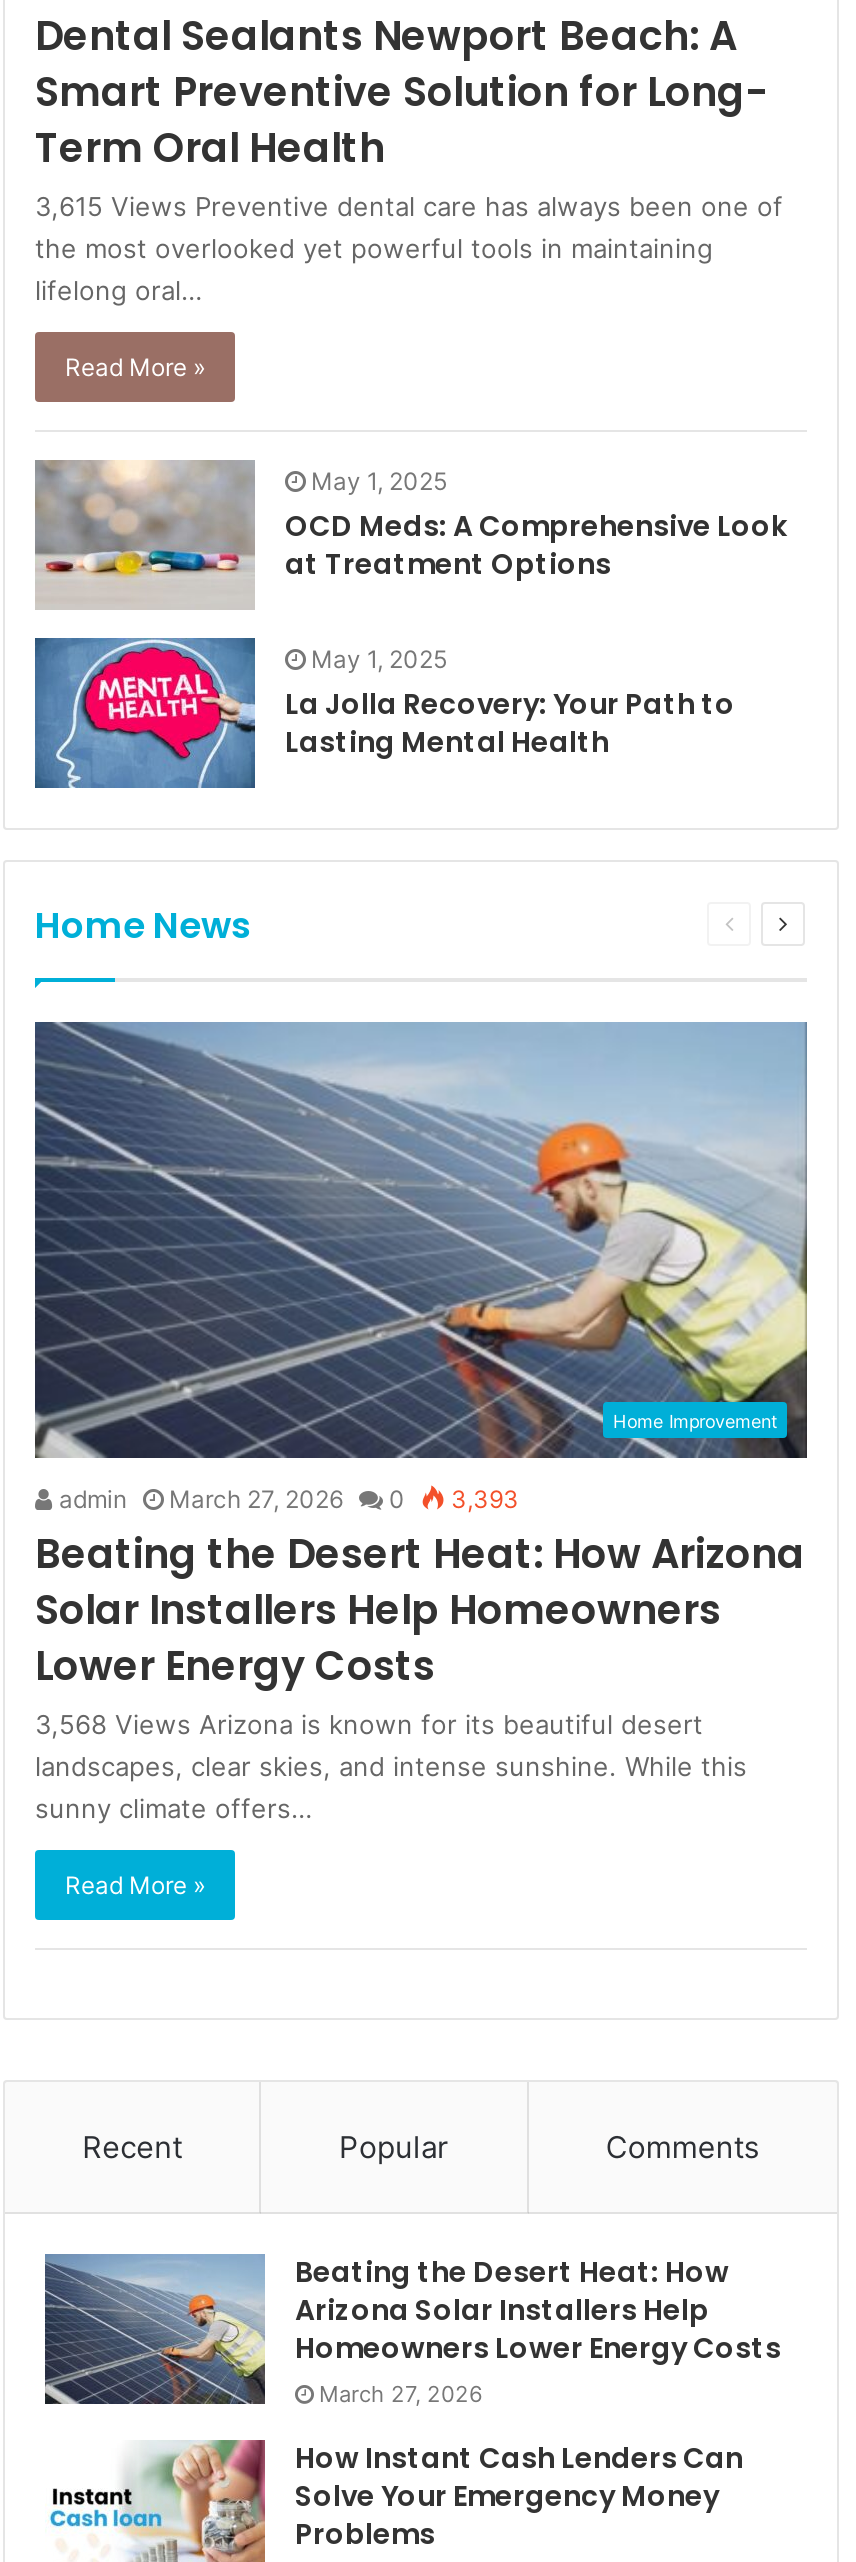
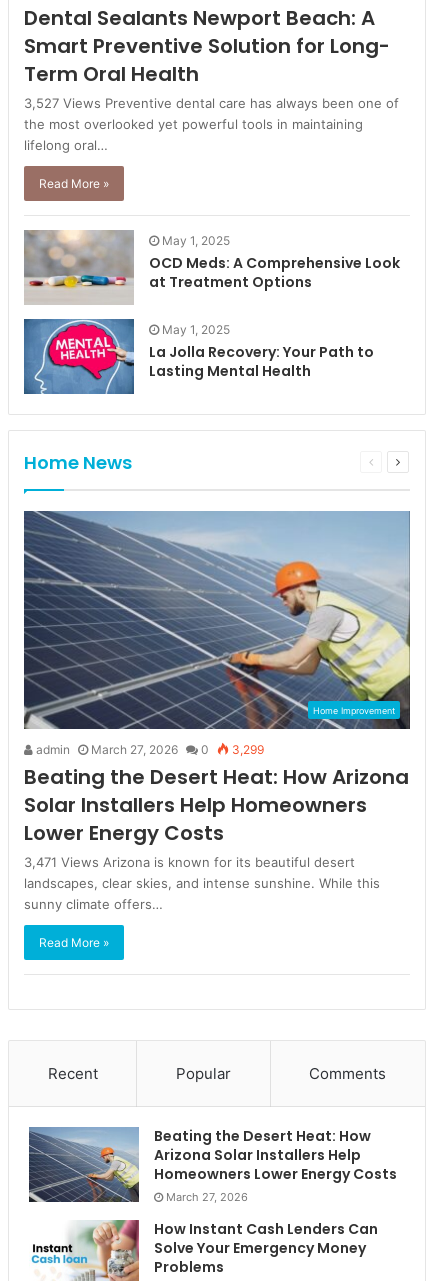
- 3,615 Views Preventive dental care has always been one of
+ 3,527 Views Preventive dental care has always been one of

- admin March 27, 2026 0 3,393
+ admin March 27, 2026 0 3,299

- 3,568 Views Arizona is known for its beautiful desert
+ 3,471 Views Arizona is known for its beautiful desert
